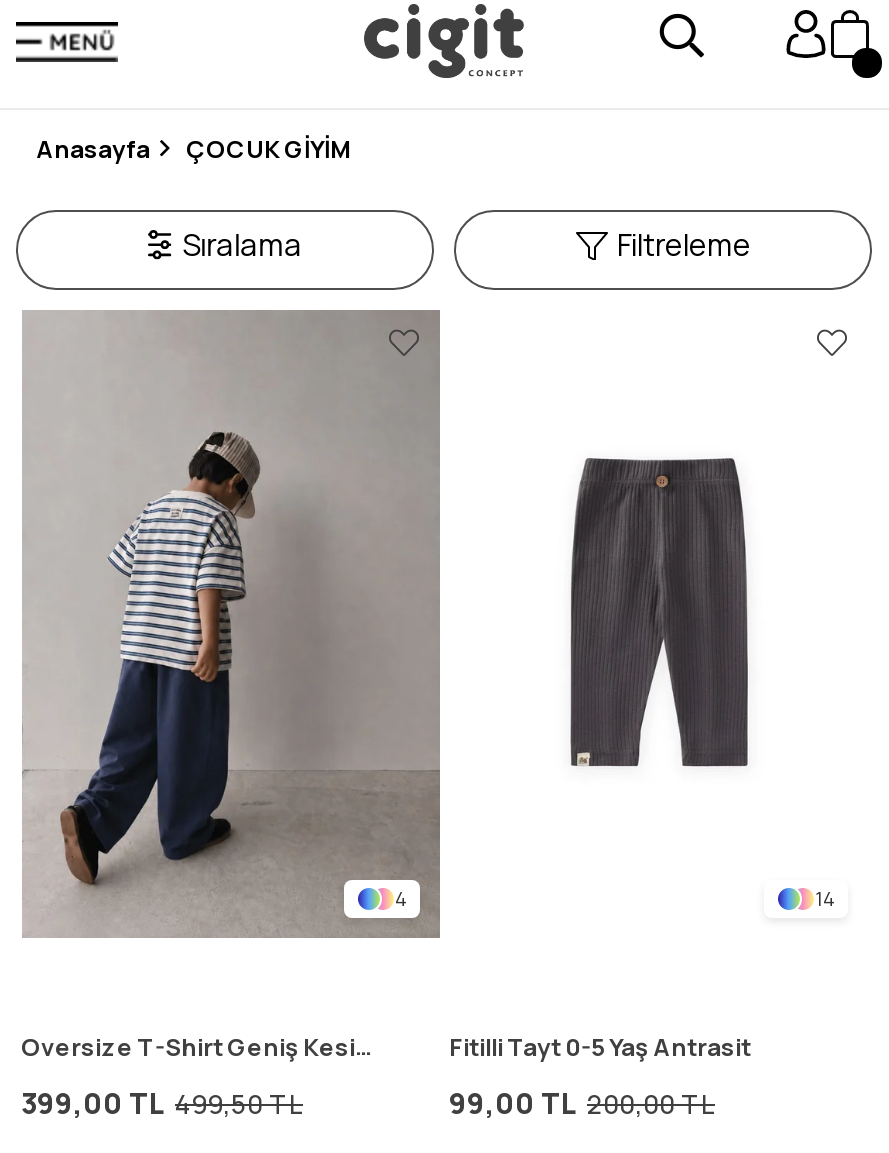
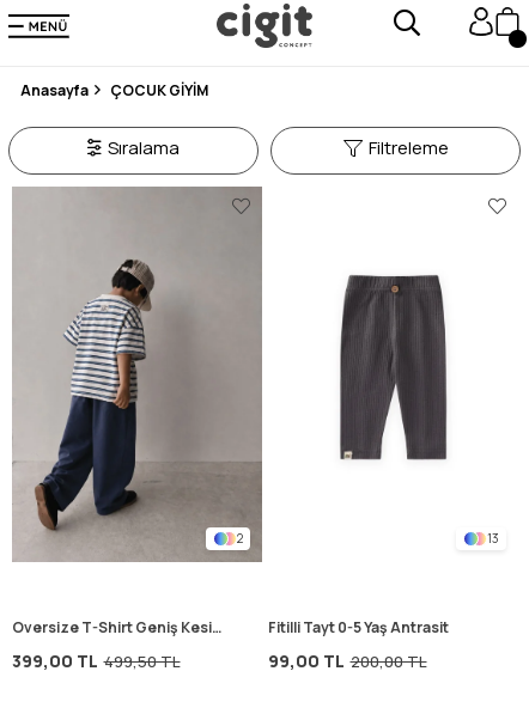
- 4
+ 2

- 14
+ 13
